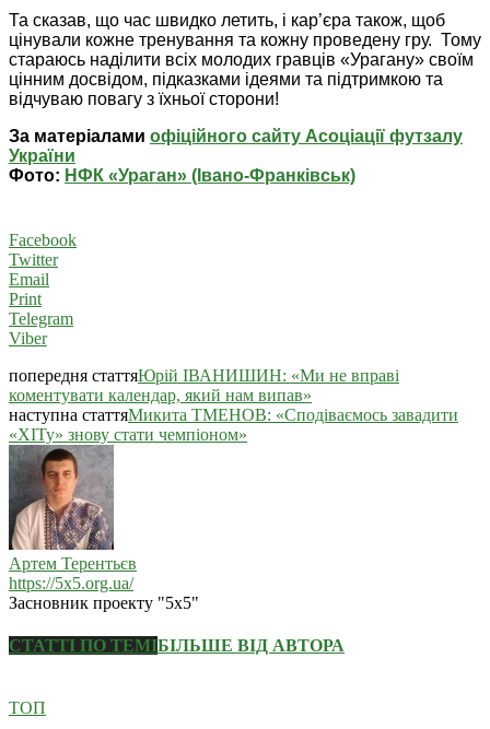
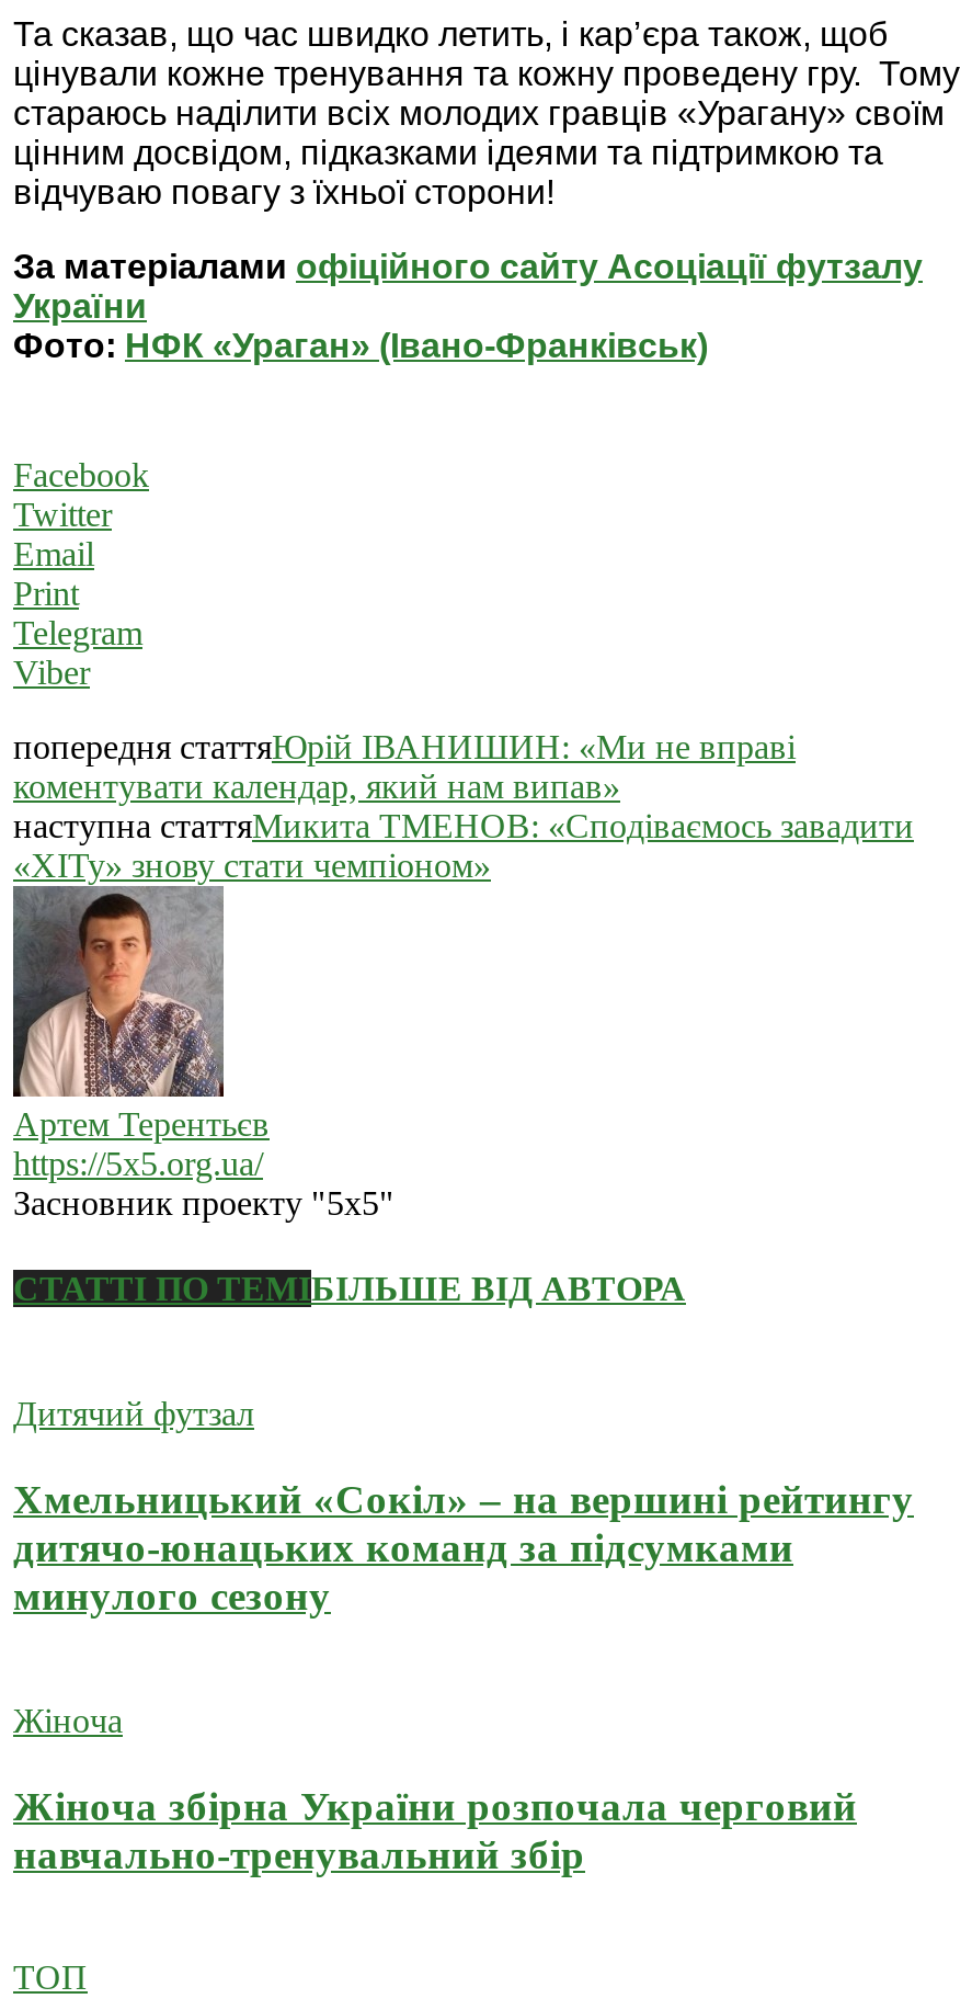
+ Дитячий футзал
+ Хмельницький «Сокіл» – на вершині рейтингу
+ дитячо-юнацьких команд за підсумками
+ минулого сезону
+ Жіноча
+ Жіноча збірна України розпочала черговий
+ навчально-тренувальний збір
